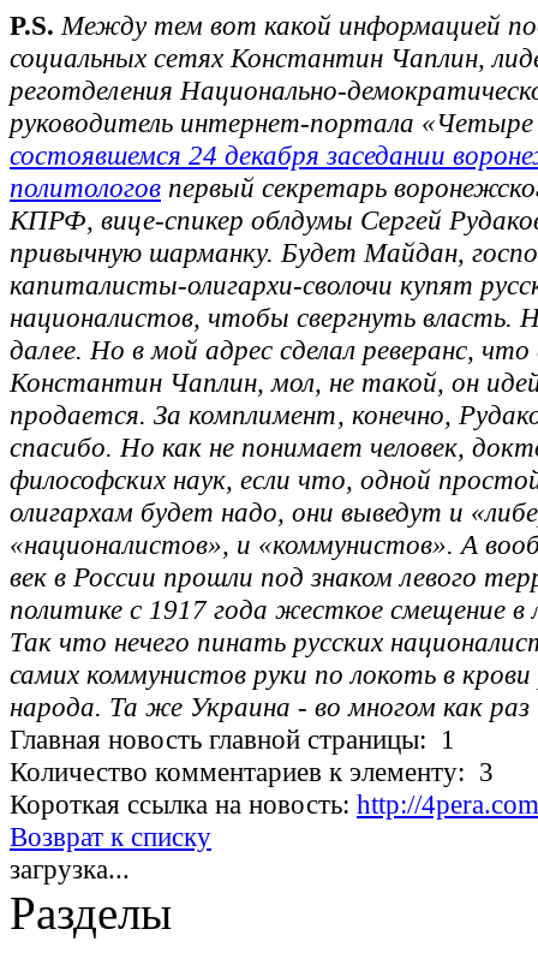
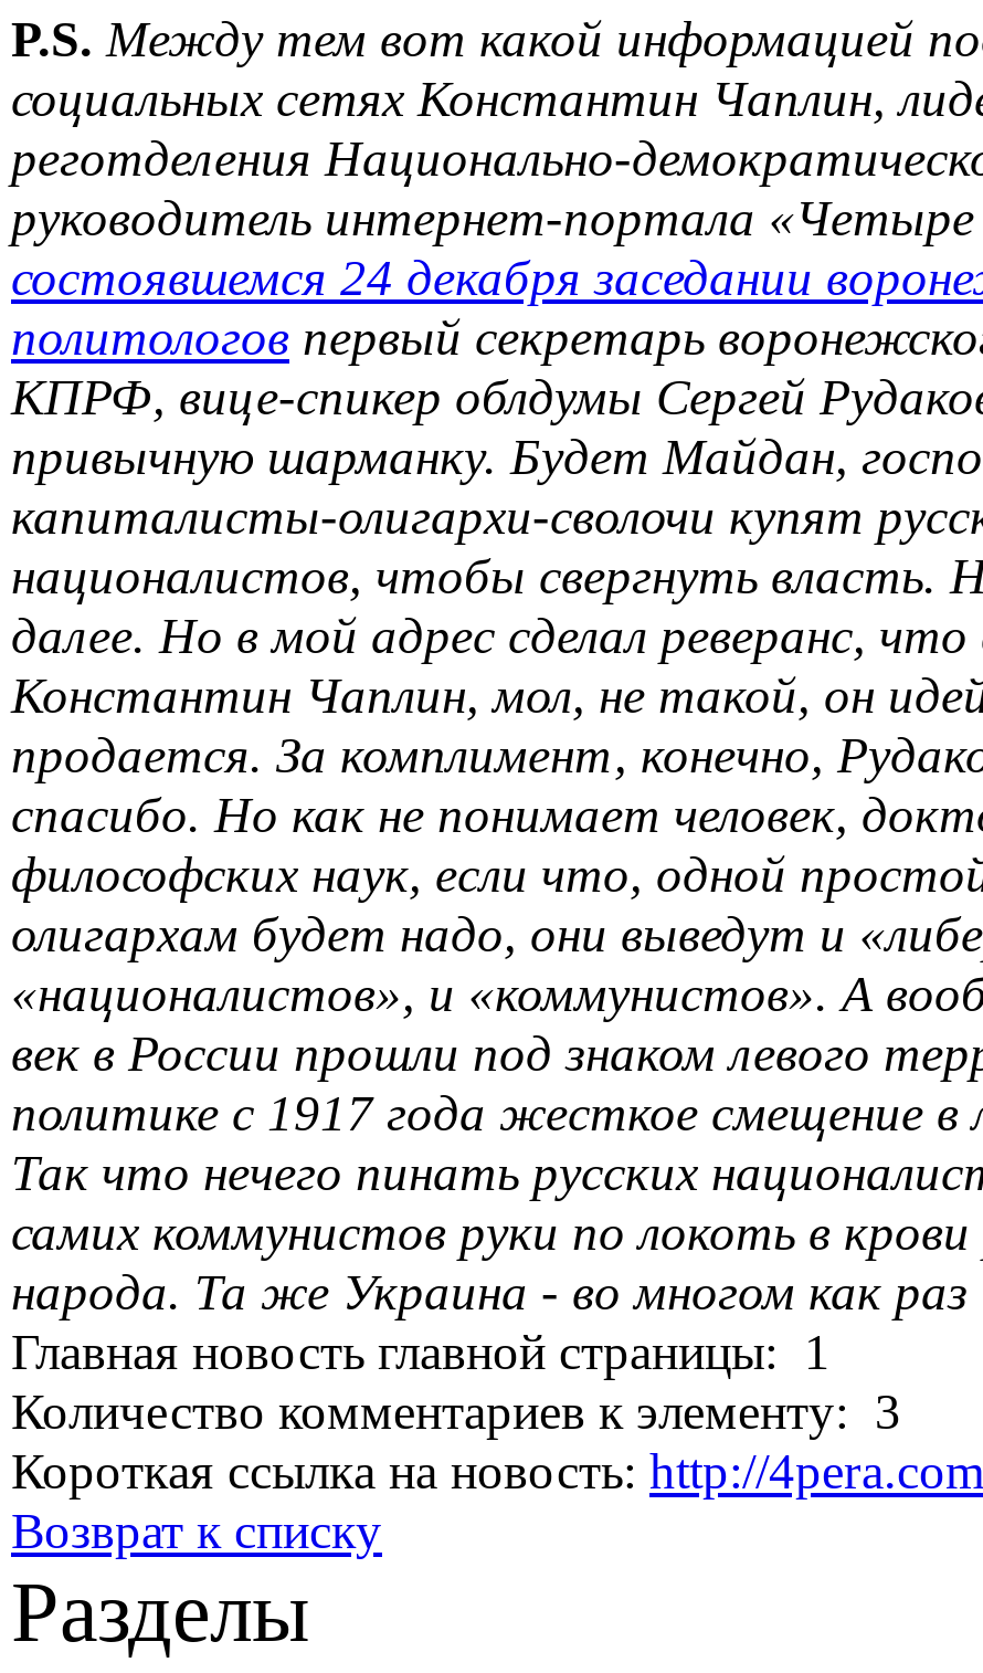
- загрузка...
